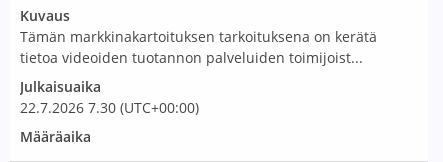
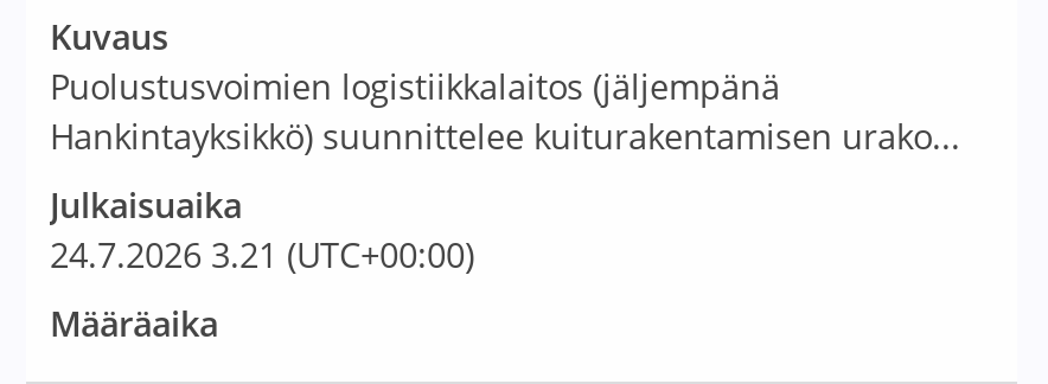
- Tämän markkinakartoituksen tarkoituksena on kerätä
- tietoa videoiden tuotannon palveluiden toimijoist...
+ Puolustusvoimien logistiikkalaitos (jäljempänä
+ Hankintayksikkö) suunnittelee kuiturakentamisen urako...

- 22.7.2026 7.30 (UTC+00:00)
+ 24.7.2026 3.21 (UTC+00:00)
